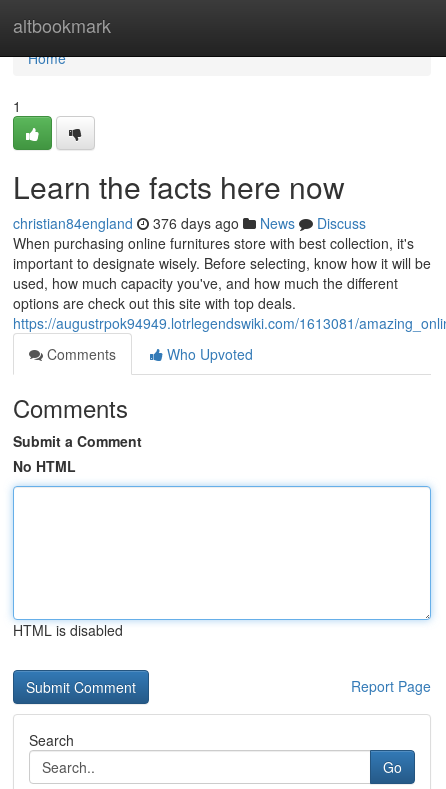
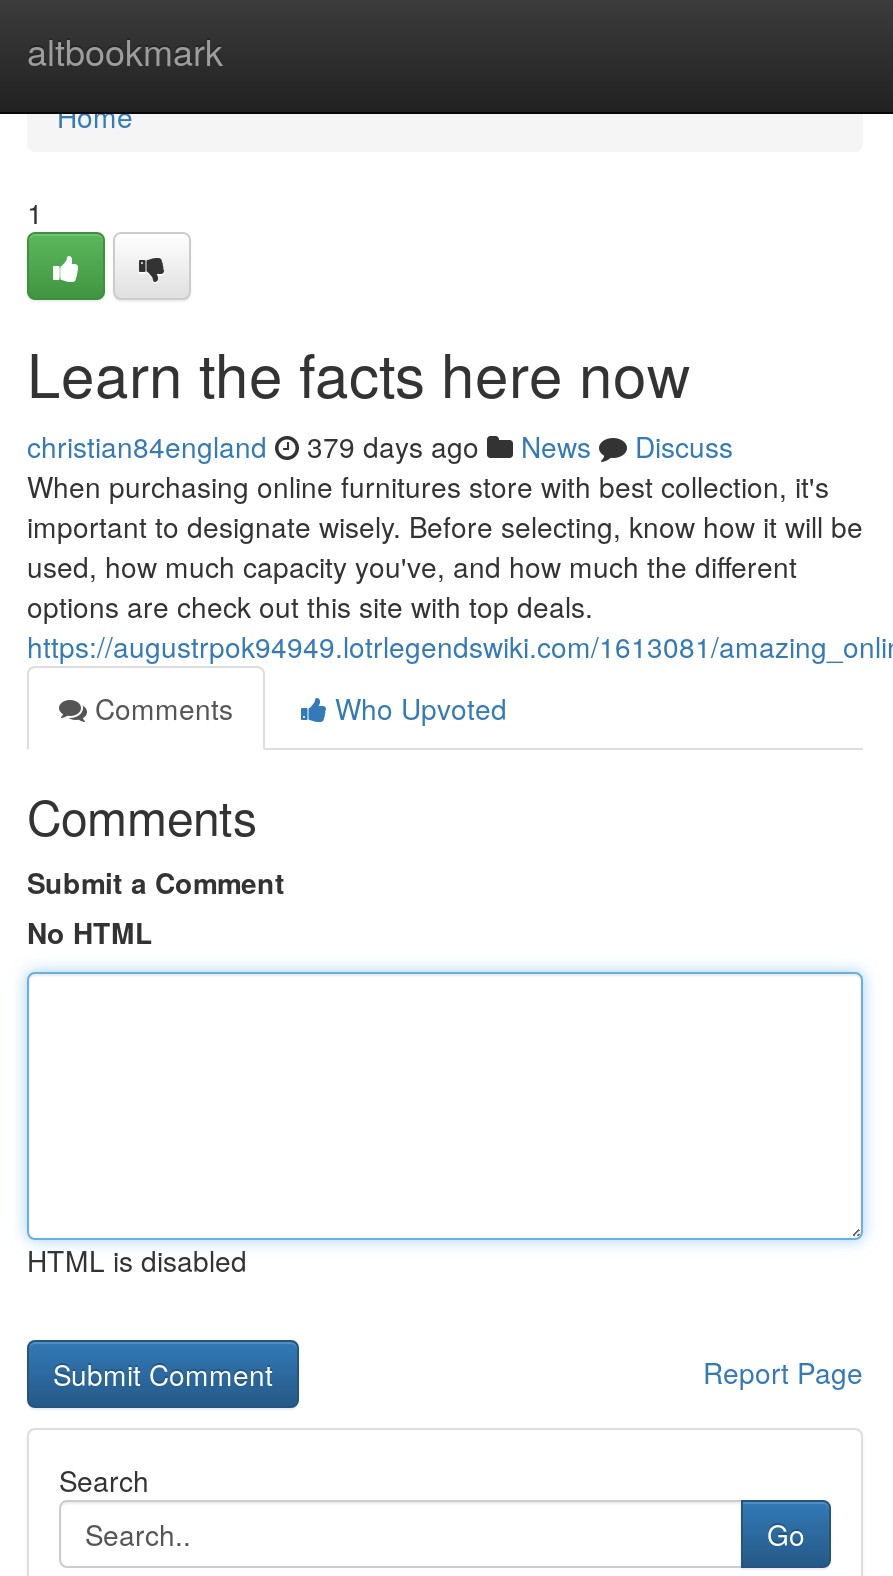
- christian84england 376 days ago News Discuss
+ christian84england 379 days ago News Discuss
